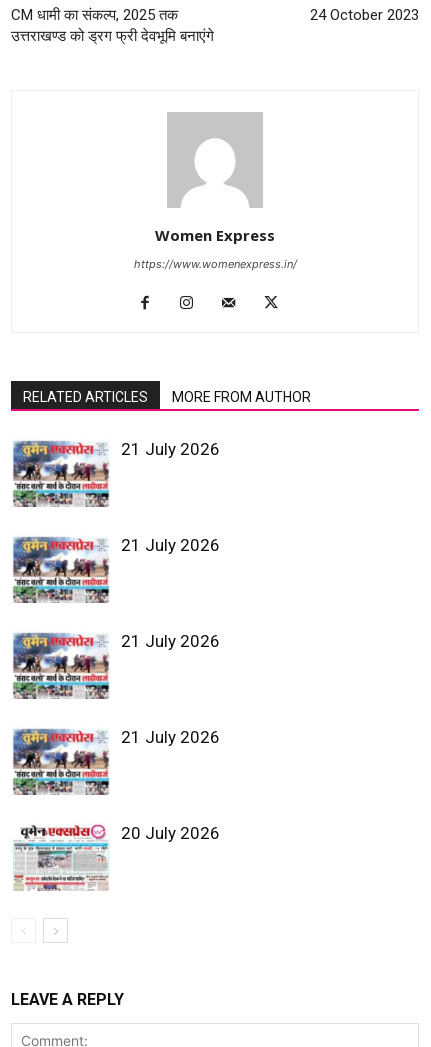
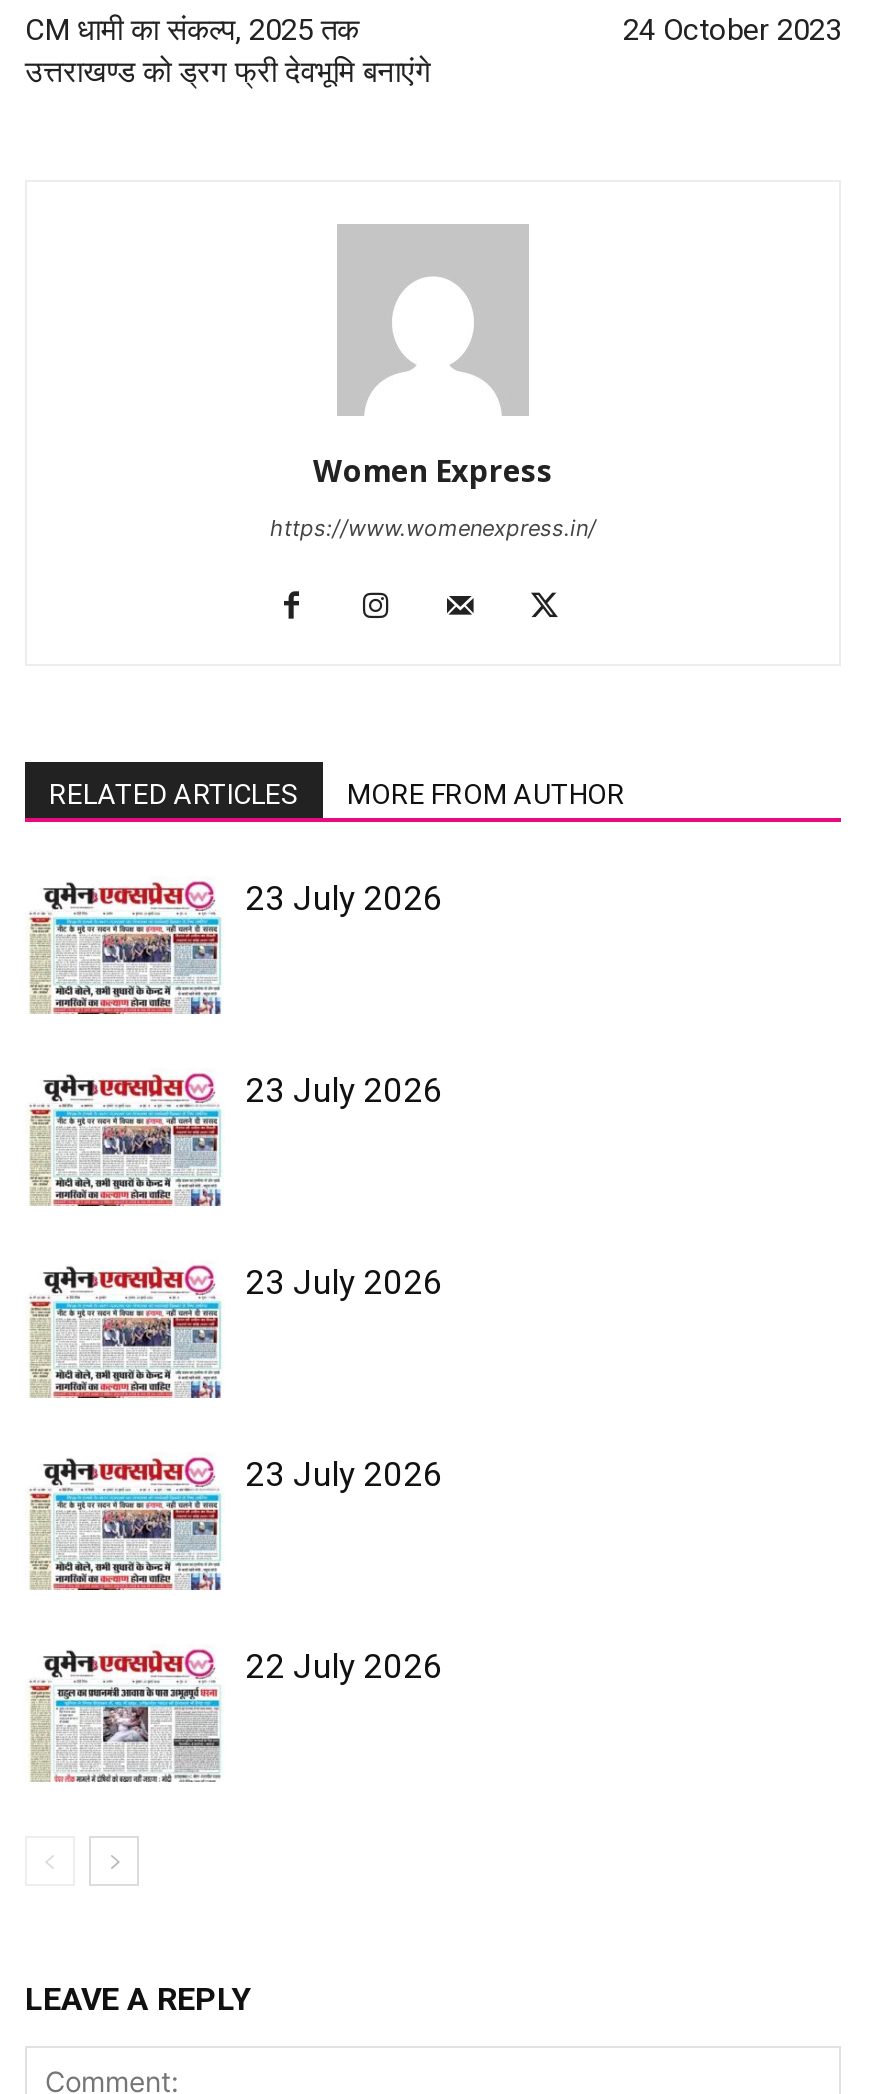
- [image]
- 21 July 2026
+ [image]
+ 23 July 2026

- [image]
- 21 July 2026
+ [image]
+ 23 July 2026

- [image]
- 21 July 2026
+ [image]
+ 23 July 2026

- [image]
- 21 July 2026
+ [image]
+ 23 July 2026

- [image]
- 20 July 2026
+ [image]
+ 22 July 2026
